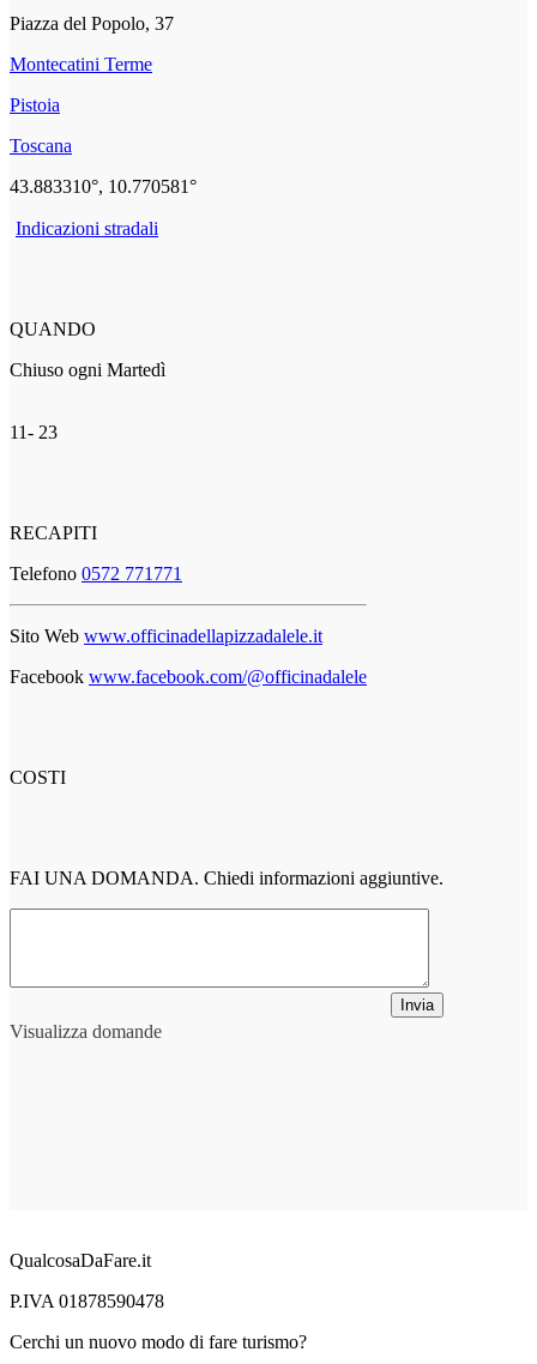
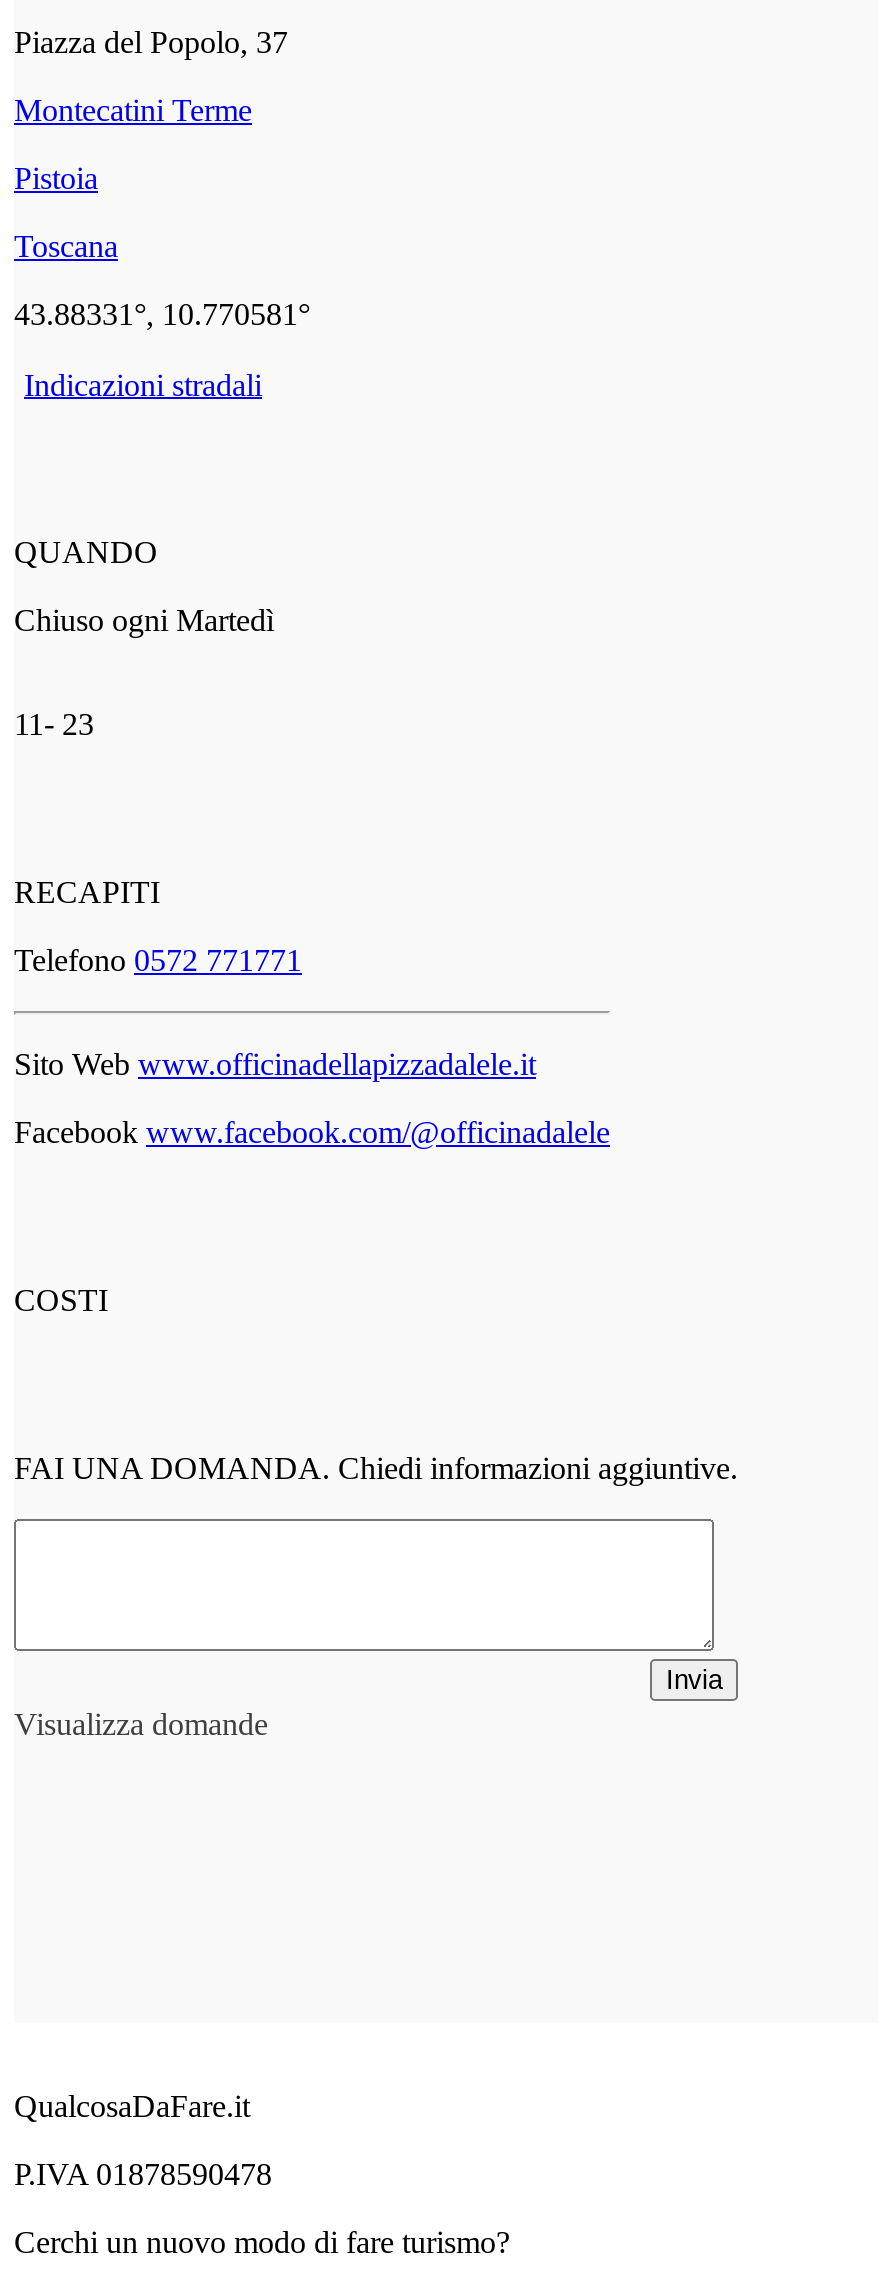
- 43.883310°, 10.770581°
+ 43.88331°, 10.770581°
